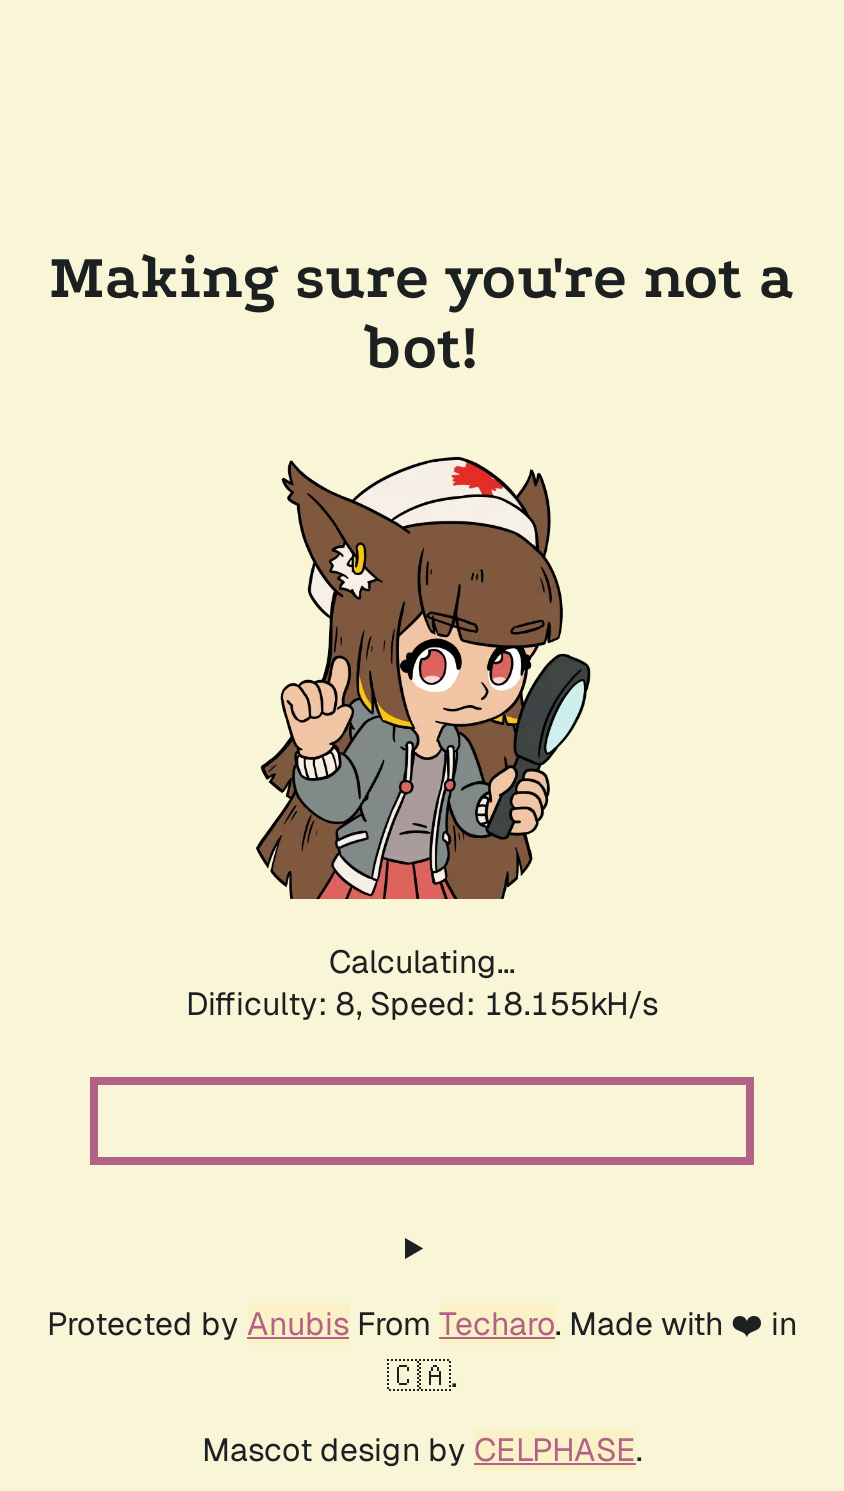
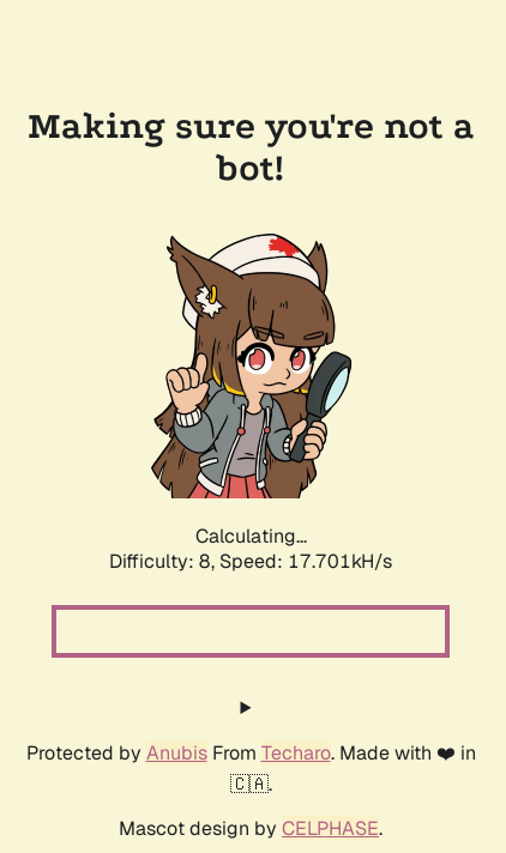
- Difficulty: 8, Speed: 18.155kH/s
+ Difficulty: 8, Speed: 17.701kH/s
